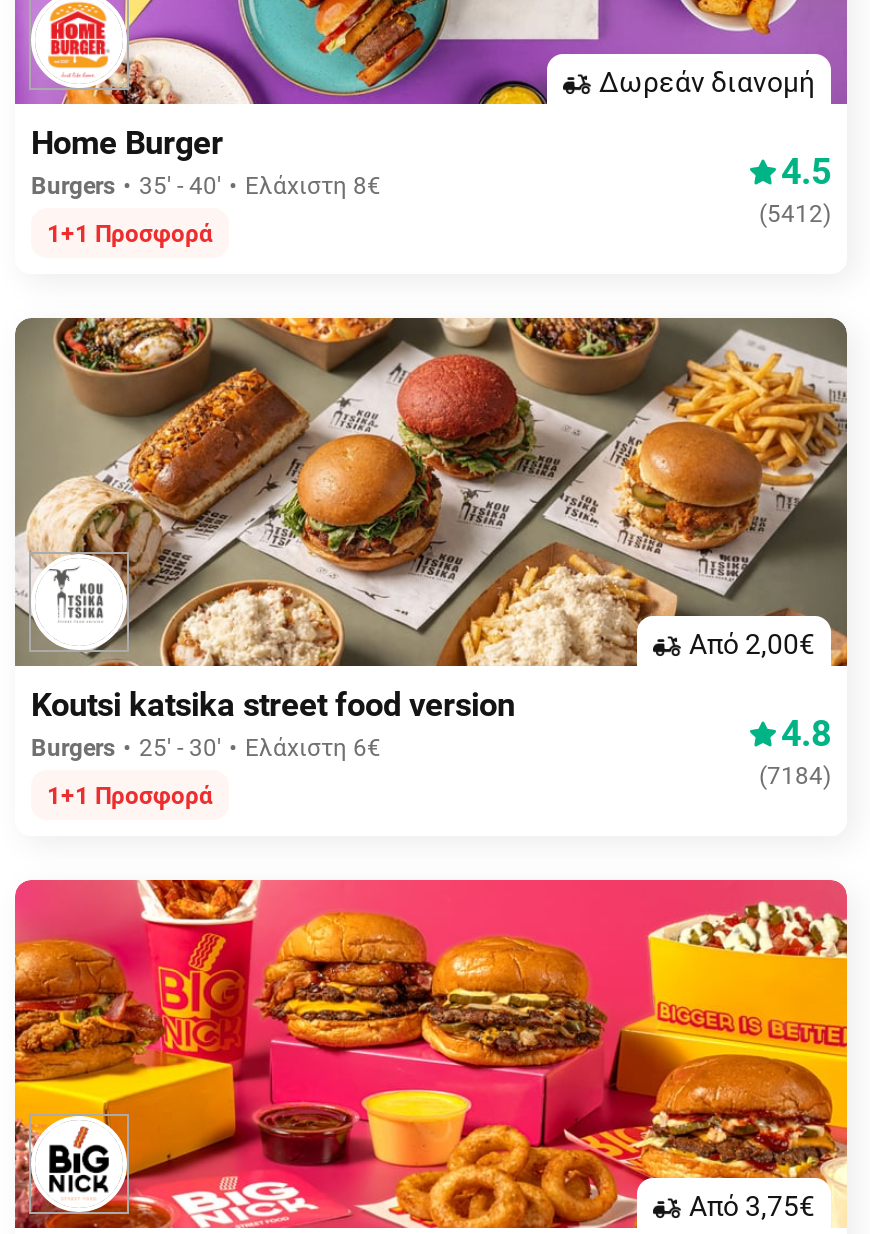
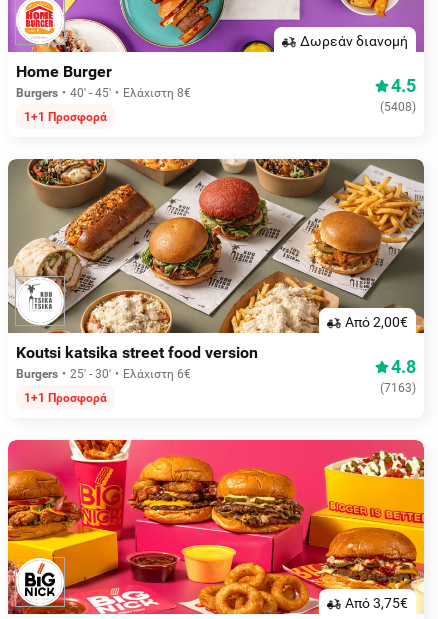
- Burgers 35' - 40' Ελάχιστη 8€
+ Burgers 40' - 45' Ελάχιστη 8€

- (5412)
+ (5408)

- (7184)
+ (7163)
